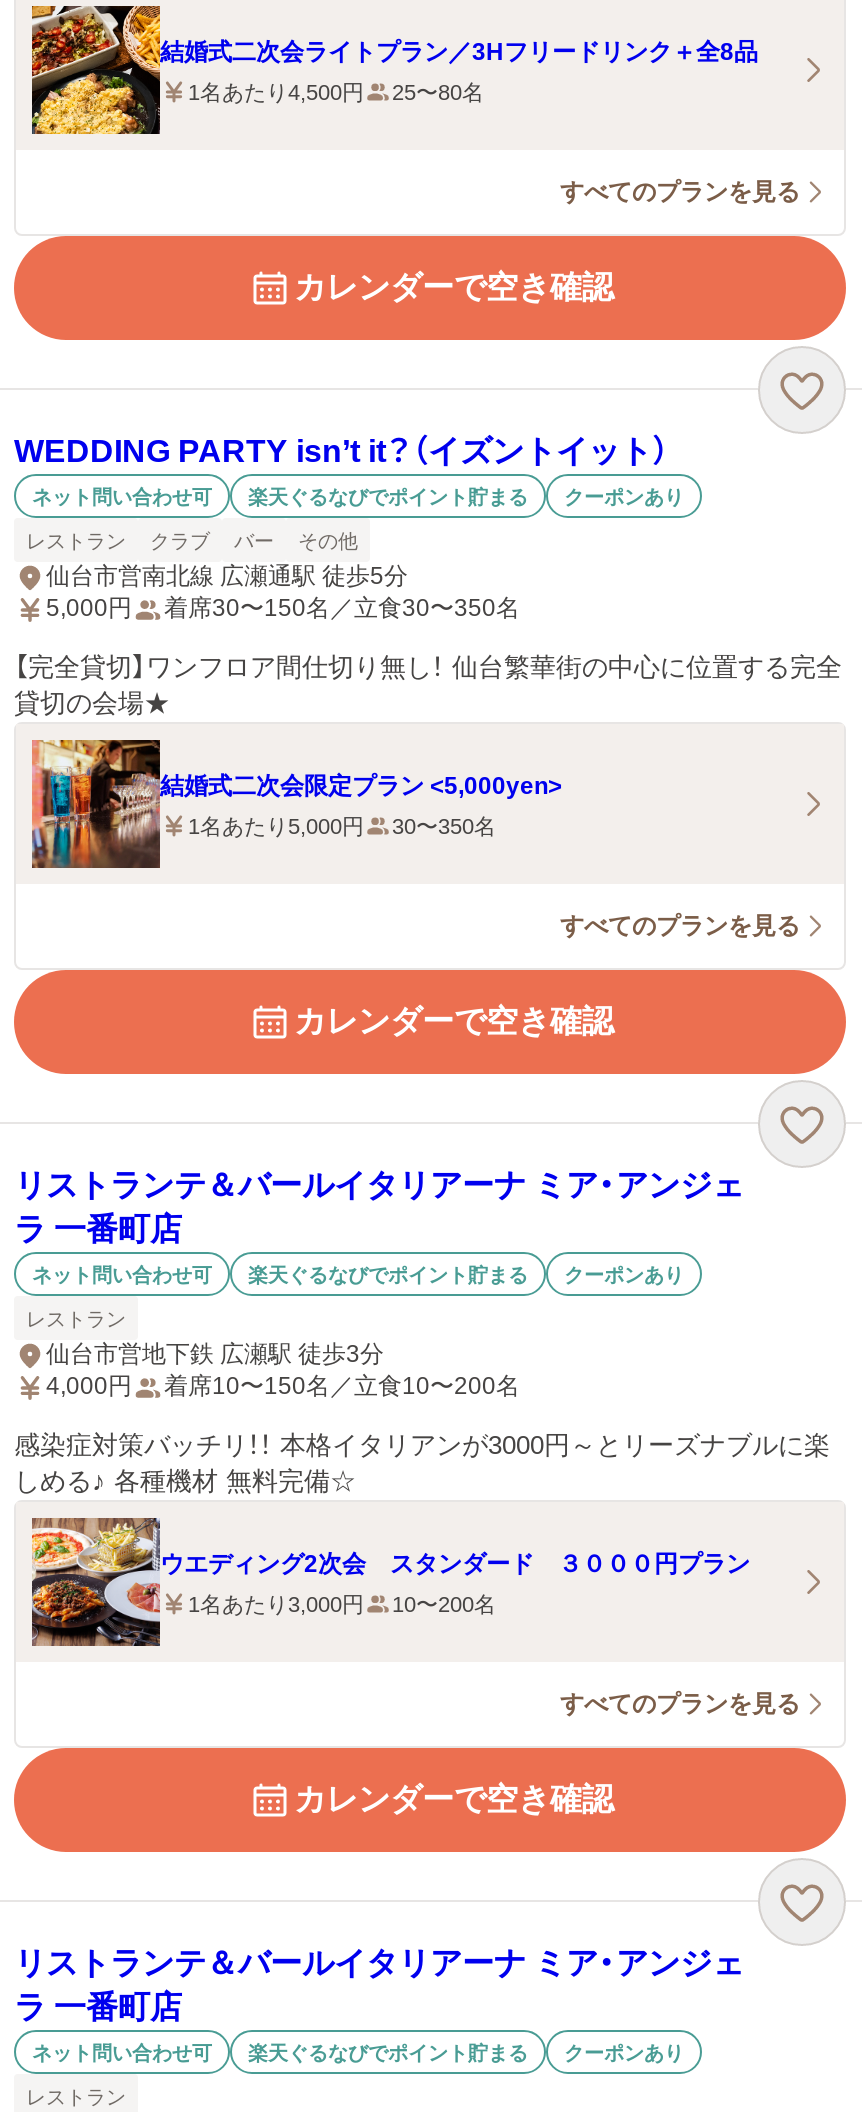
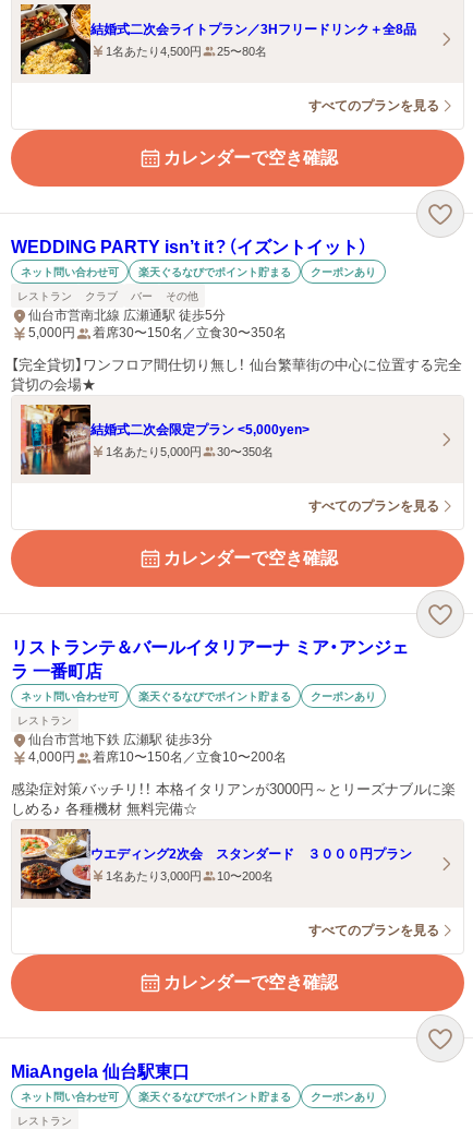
- リストランテ＆バールイタリアーナ ミア・アンジェ
- ラ 一番町店
+ MiaAngela 仙台駅東口
